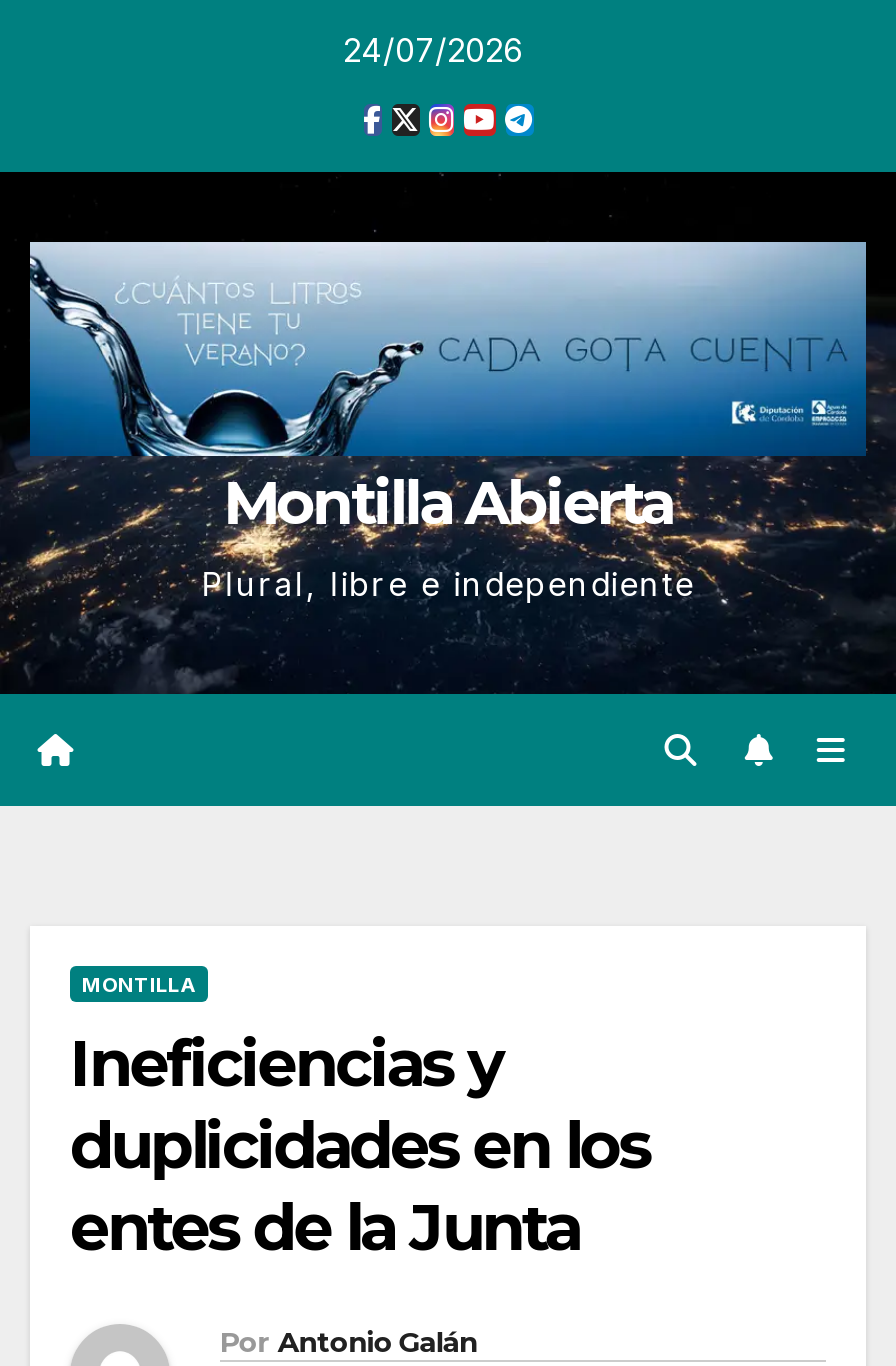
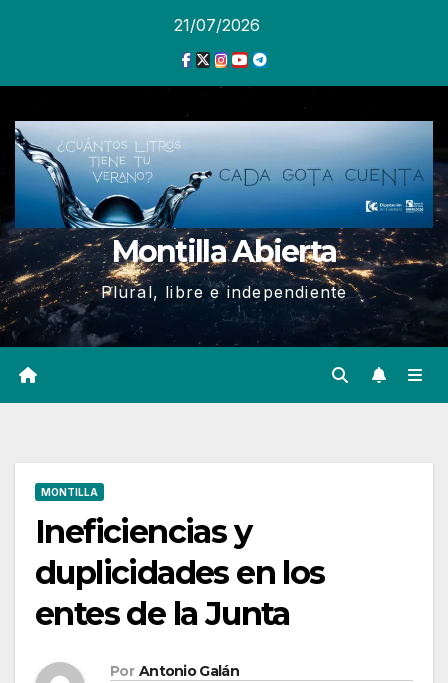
- 24/07/2026
+ 21/07/2026
